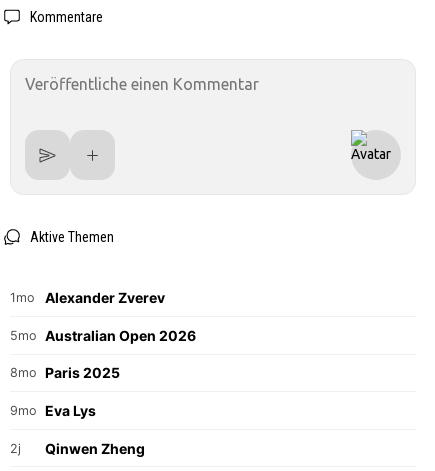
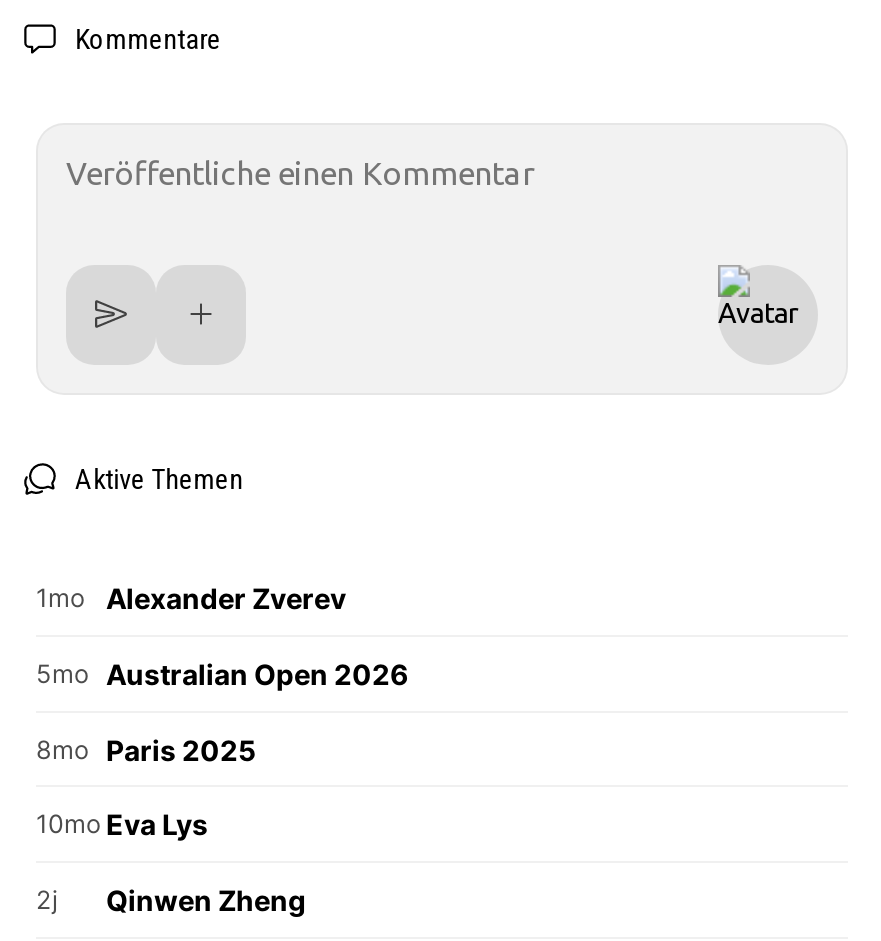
- 9mo Eva Lys
+ 10mo Eva Lys
